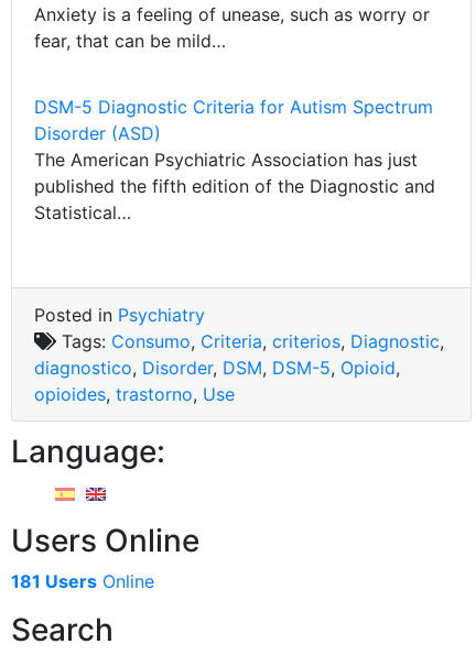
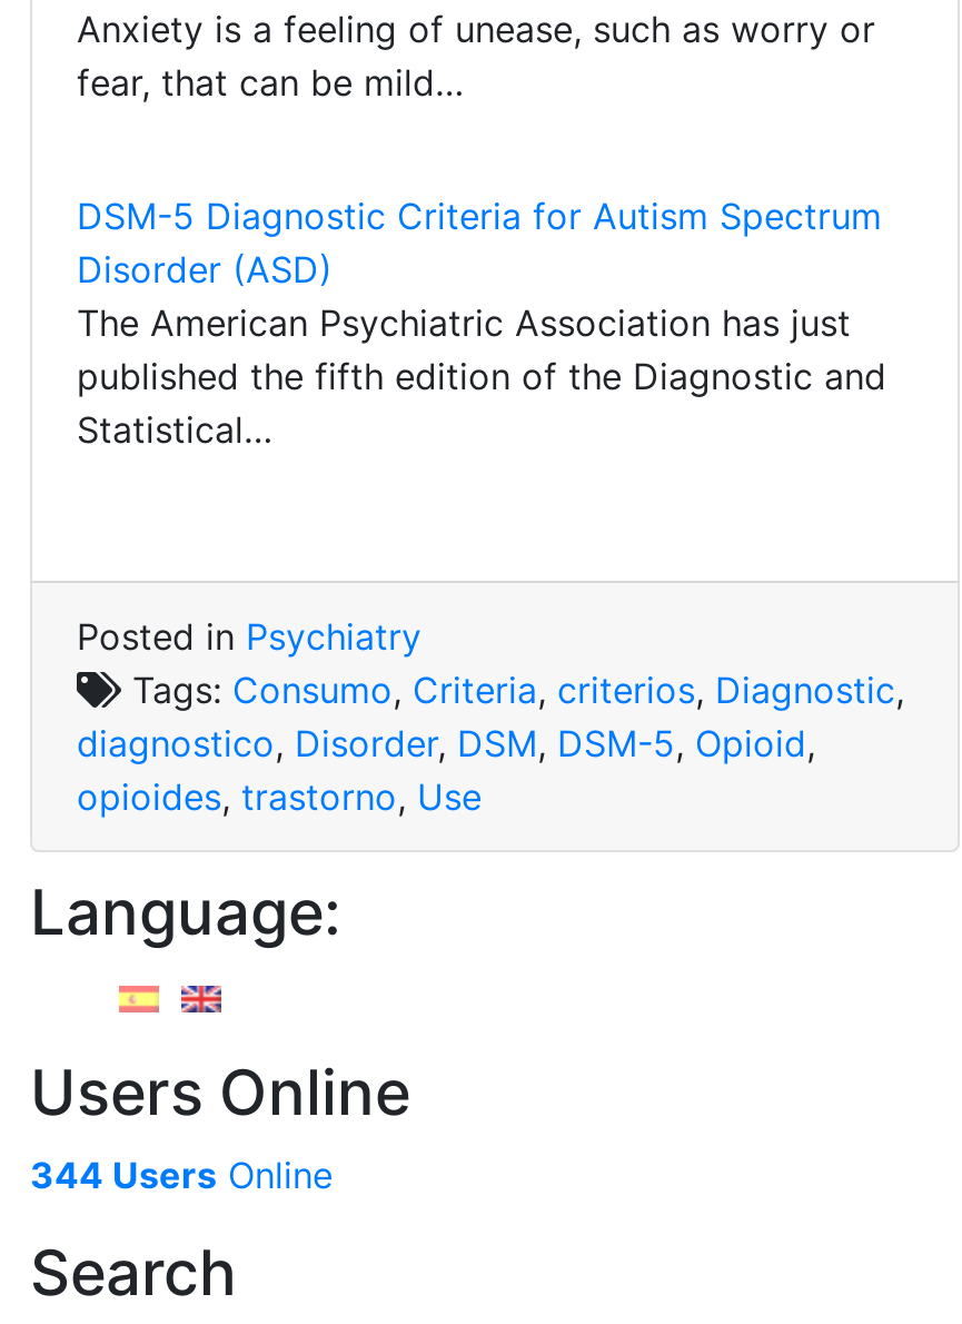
- 181 Users Online
+ 344 Users Online
